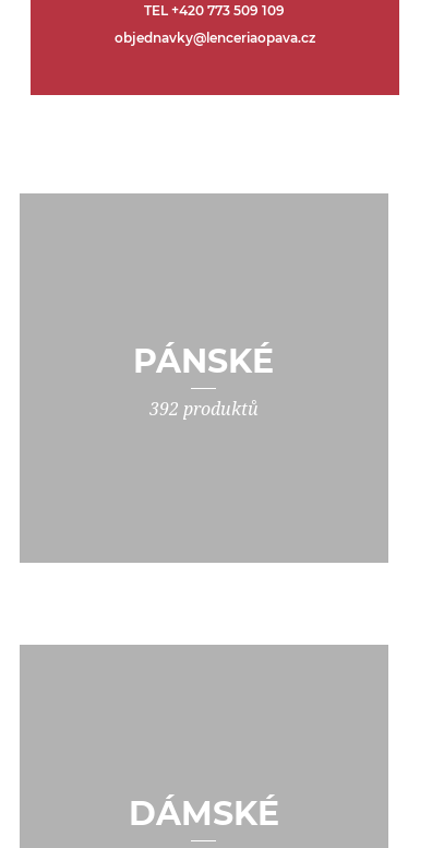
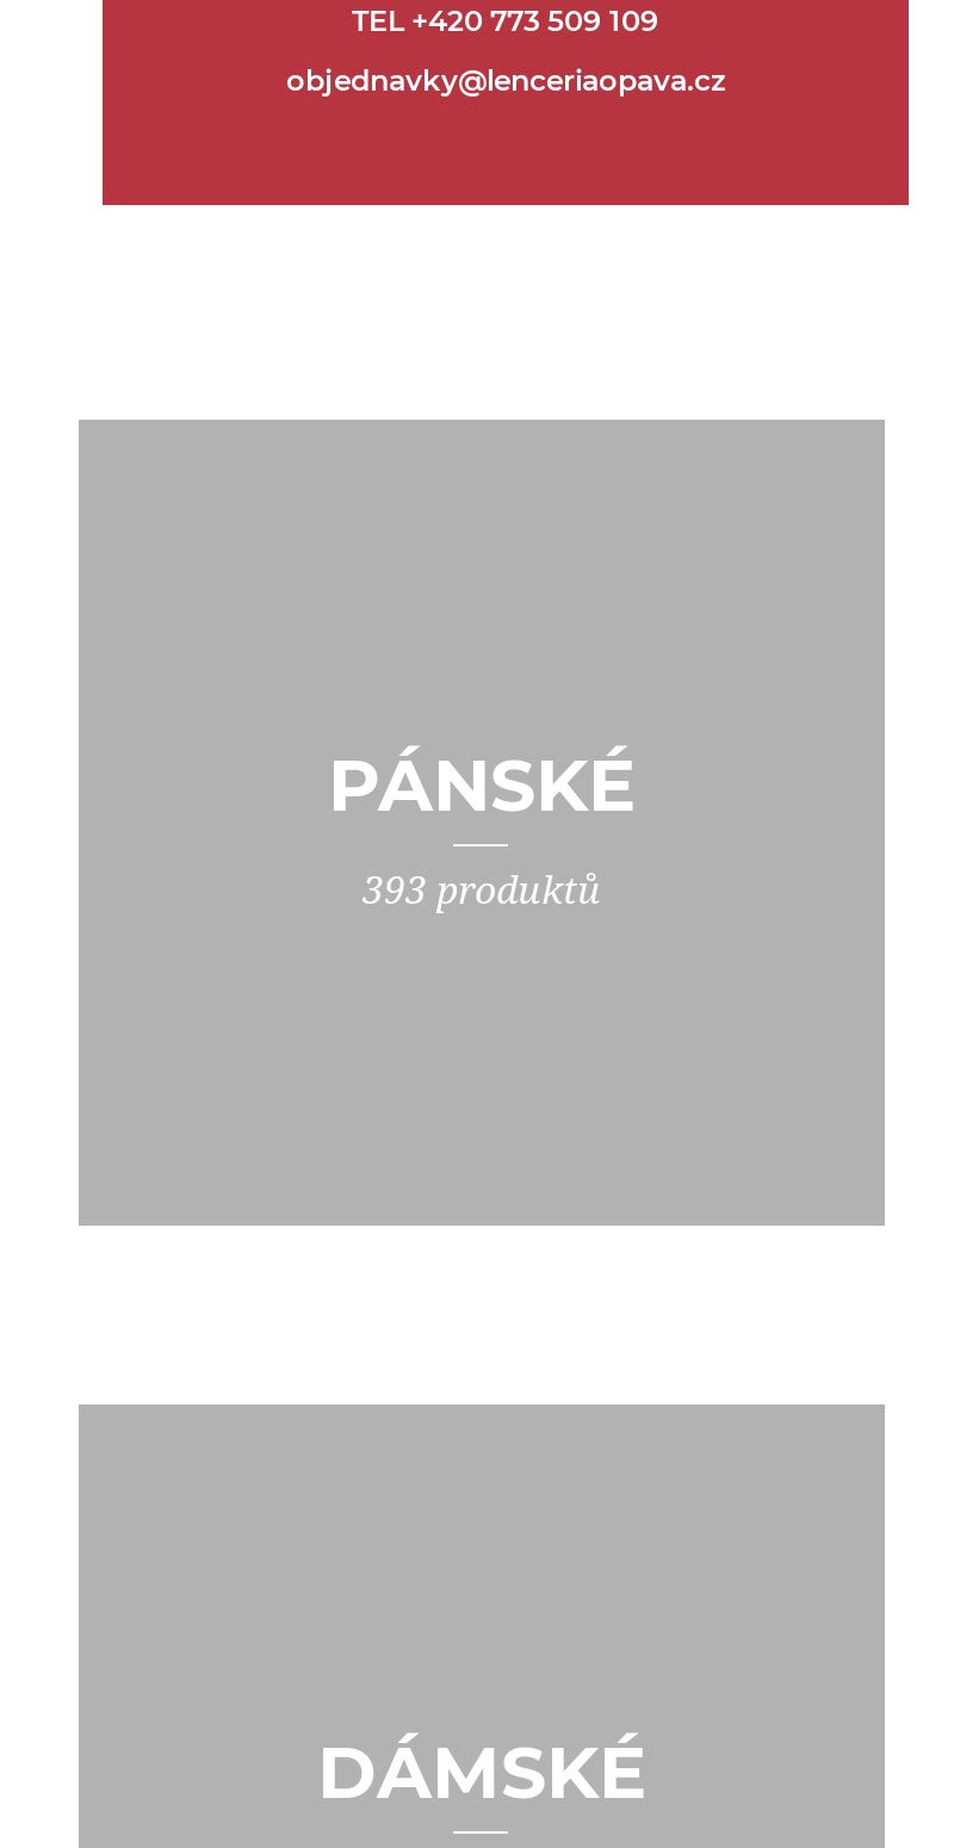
- 392 produktů
+ 393 produktů
